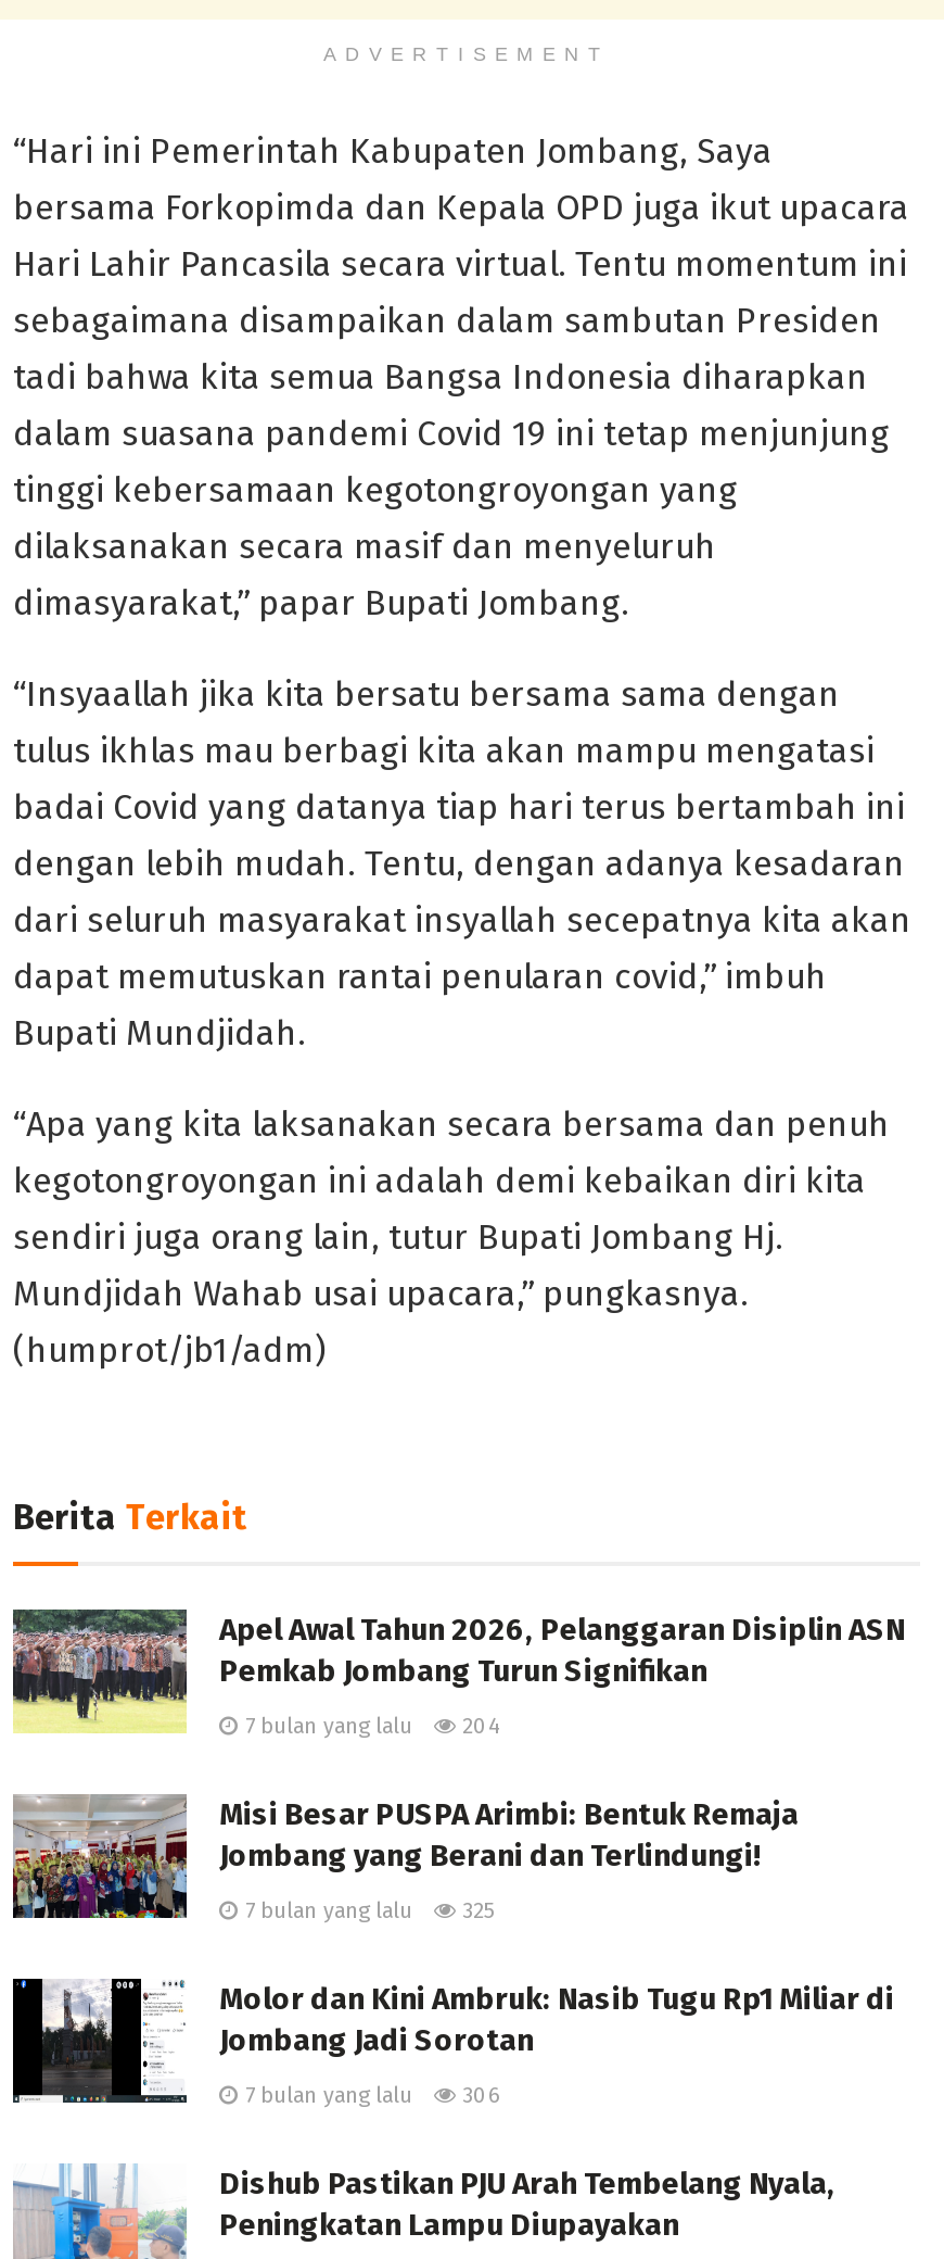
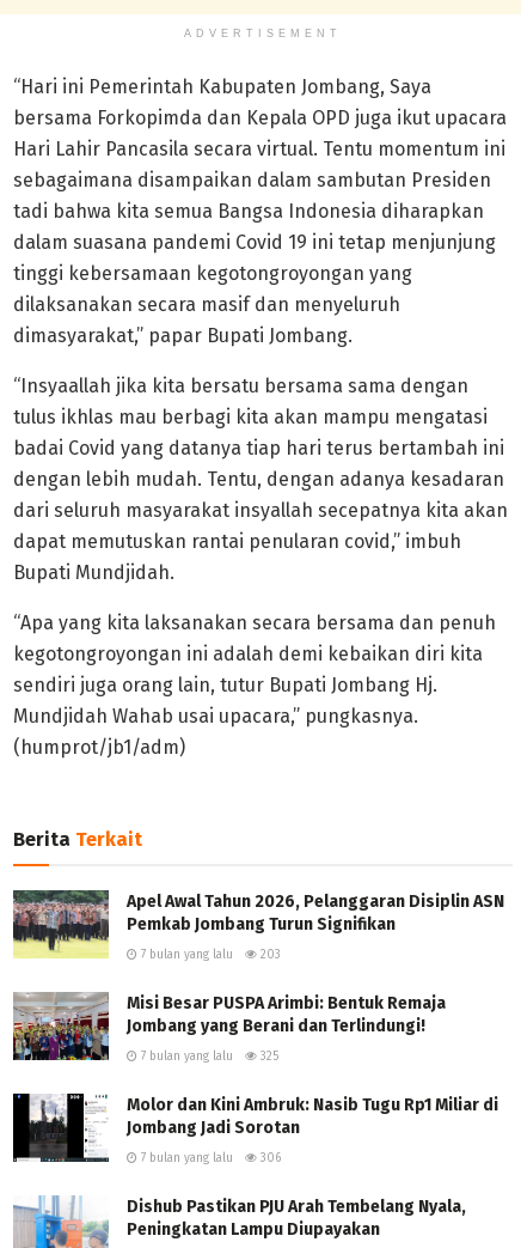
- 7 bulan yang lalu 204
+ 7 bulan yang lalu 203
